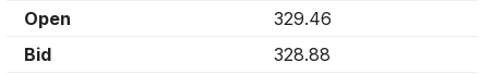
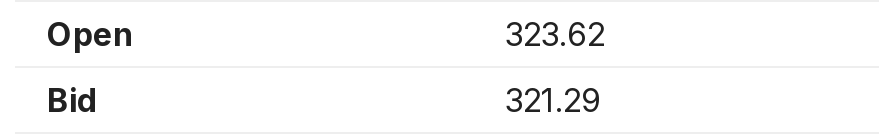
- 329.46
+ 323.62

- 328.88
+ 321.29
